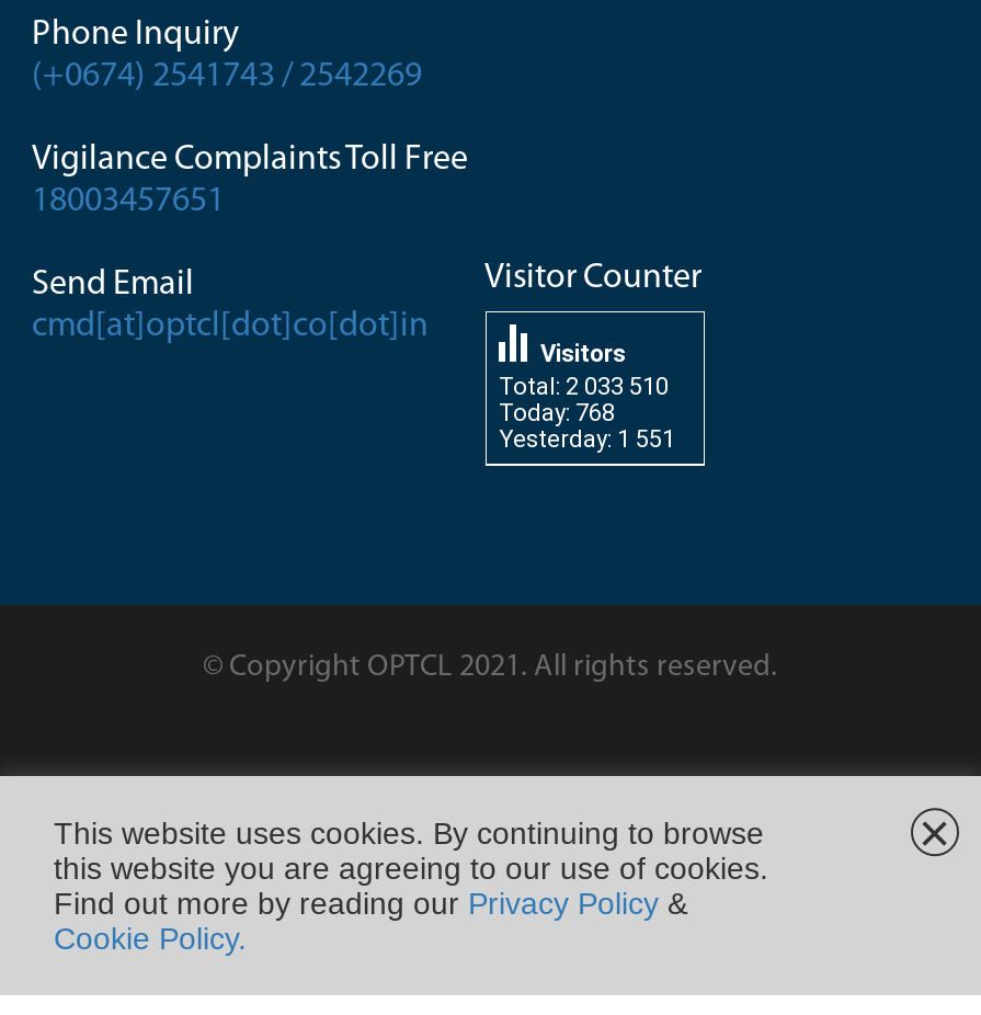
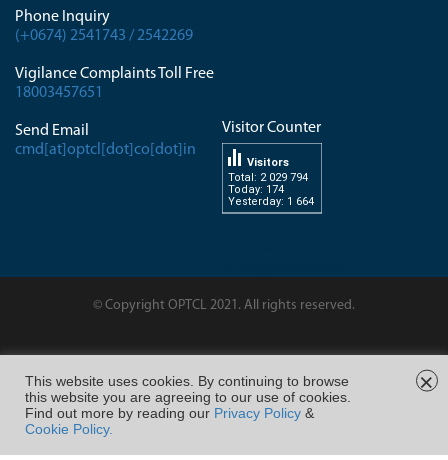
- Total: 2 033 510
+ Total: 2 029 794

- Today: 768
+ Today: 174

- Yesterday: 1 551
+ Yesterday: 1 664
